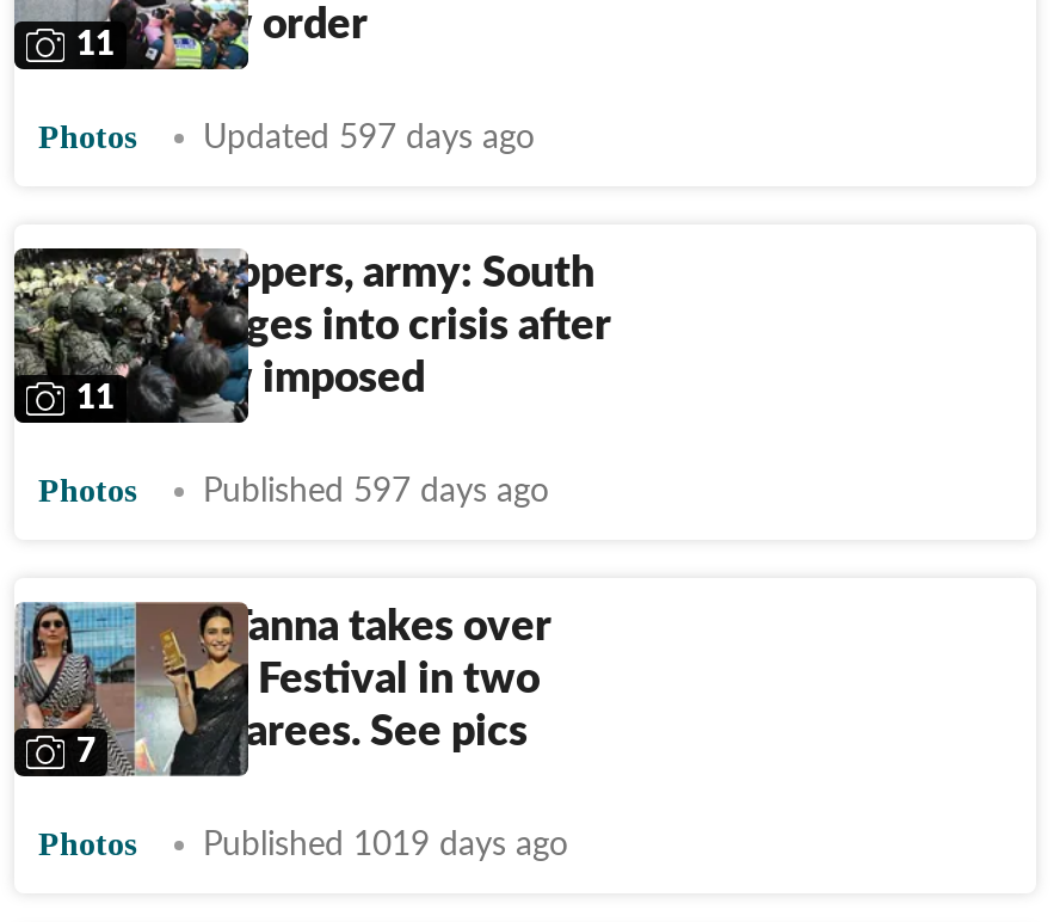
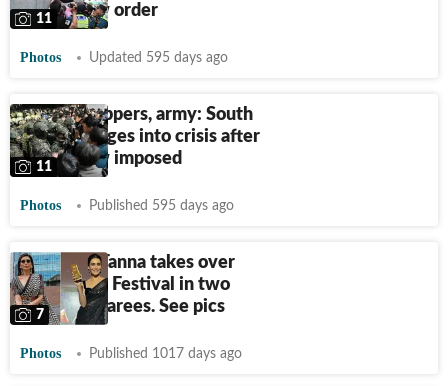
- Updated 597 days ago
+ Updated 595 days ago

- Published 597 days ago
+ Published 595 days ago

- Published 1019 days ago
+ Published 1017 days ago
